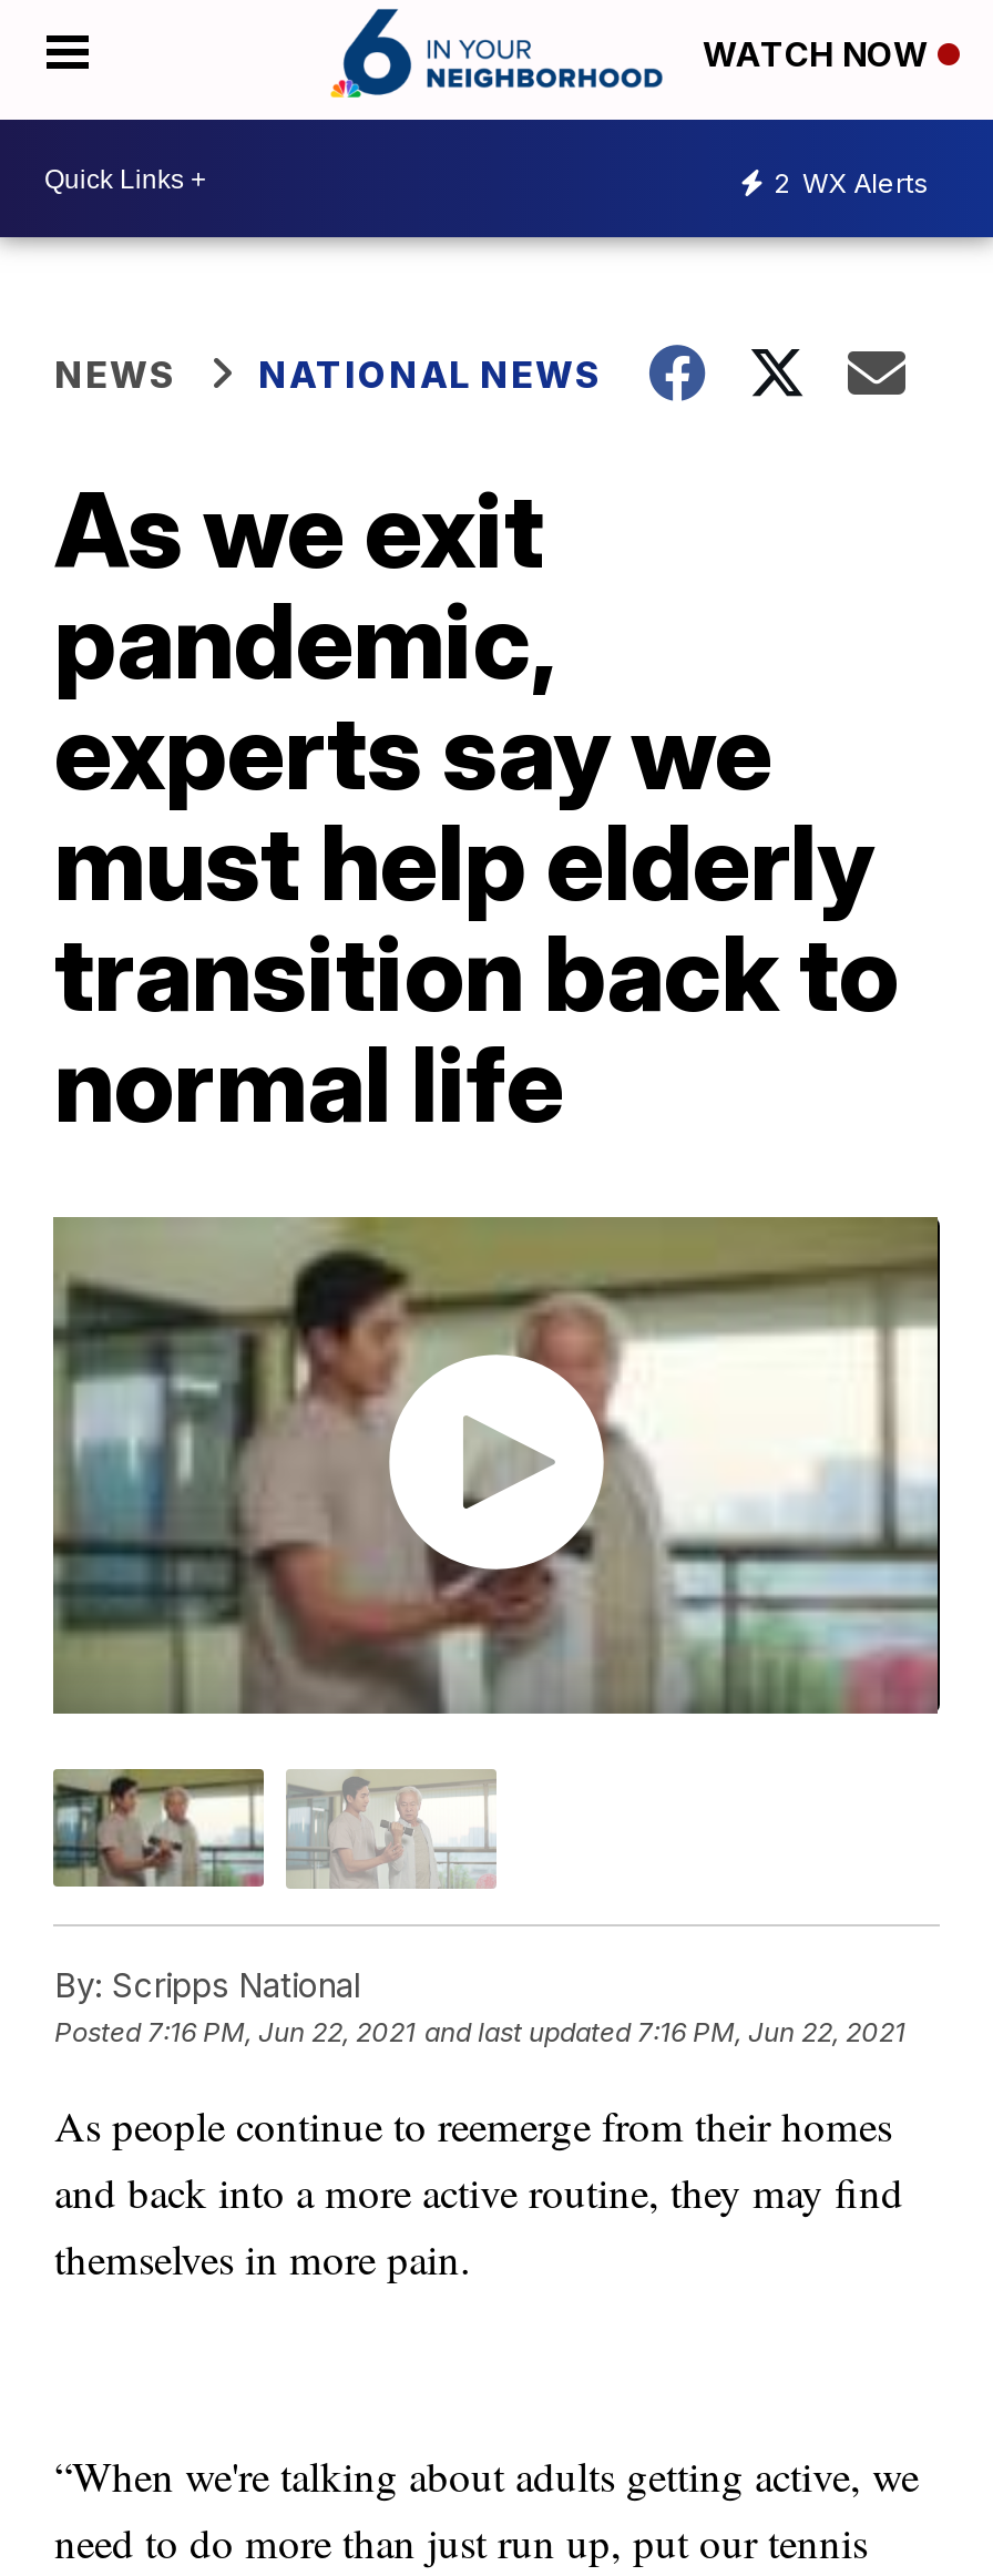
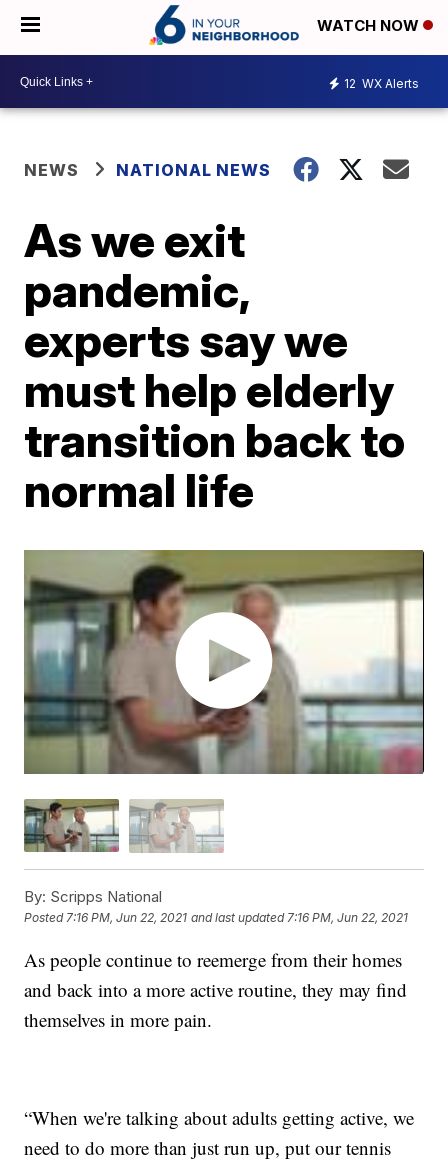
- 2 WX Alerts
+ 12 WX Alerts
